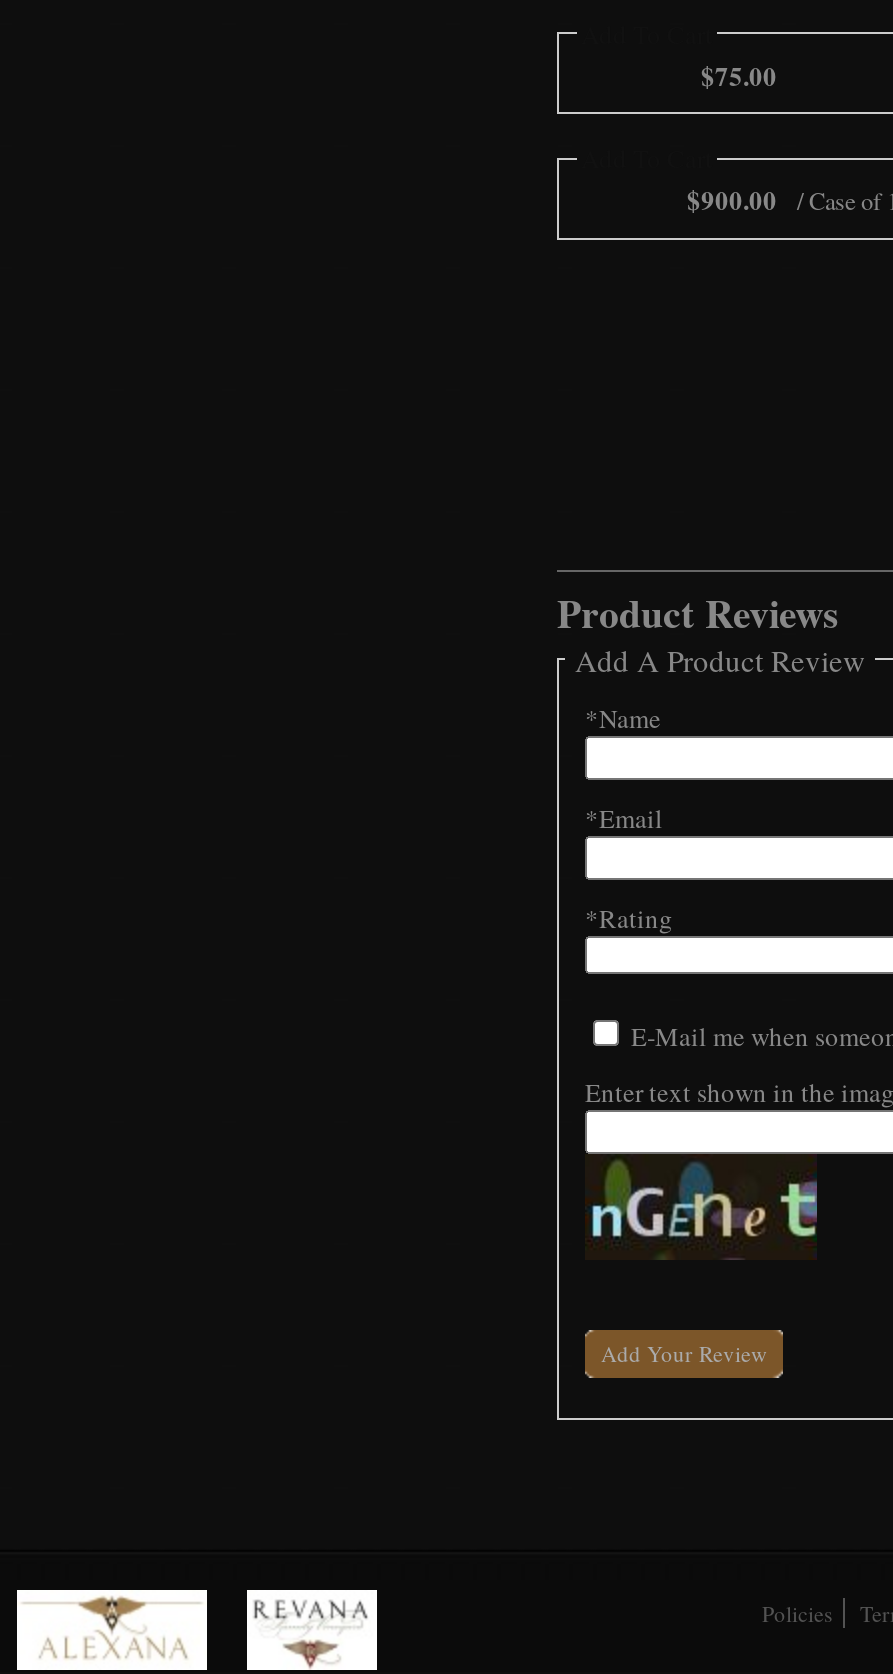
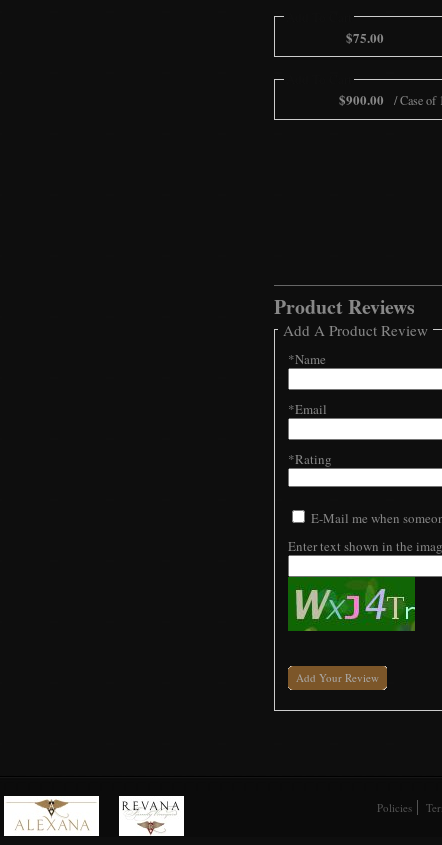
- [image]
+ [image]
